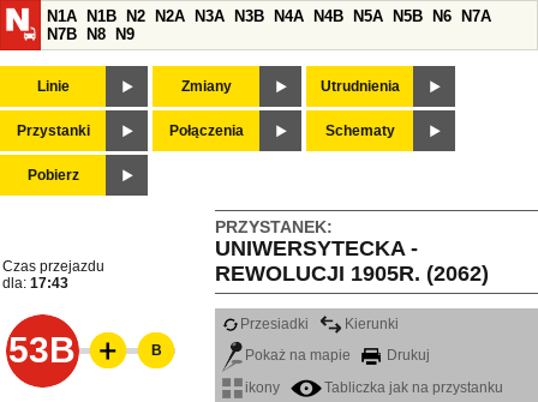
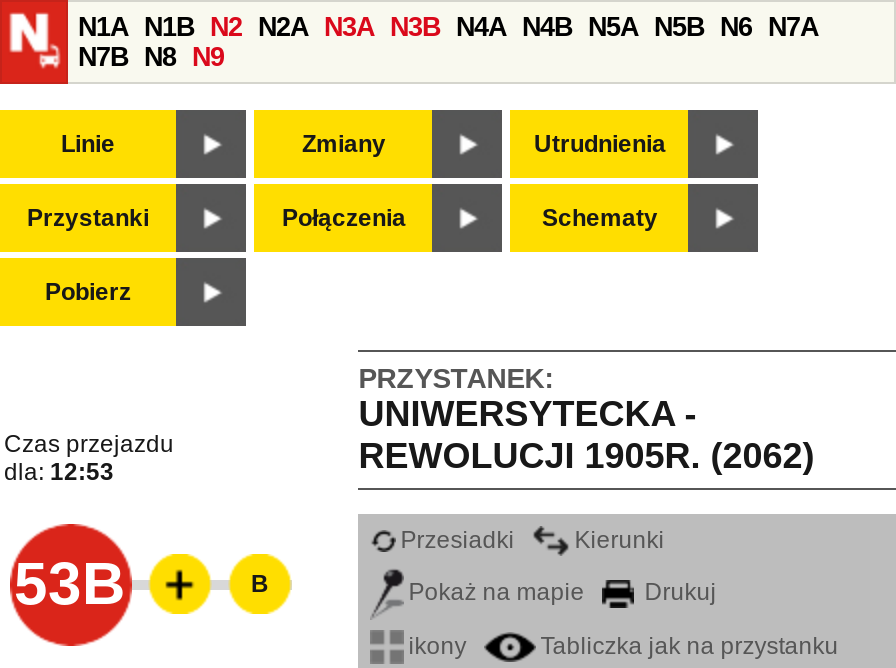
- dla: 17:43
+ dla: 12:53
